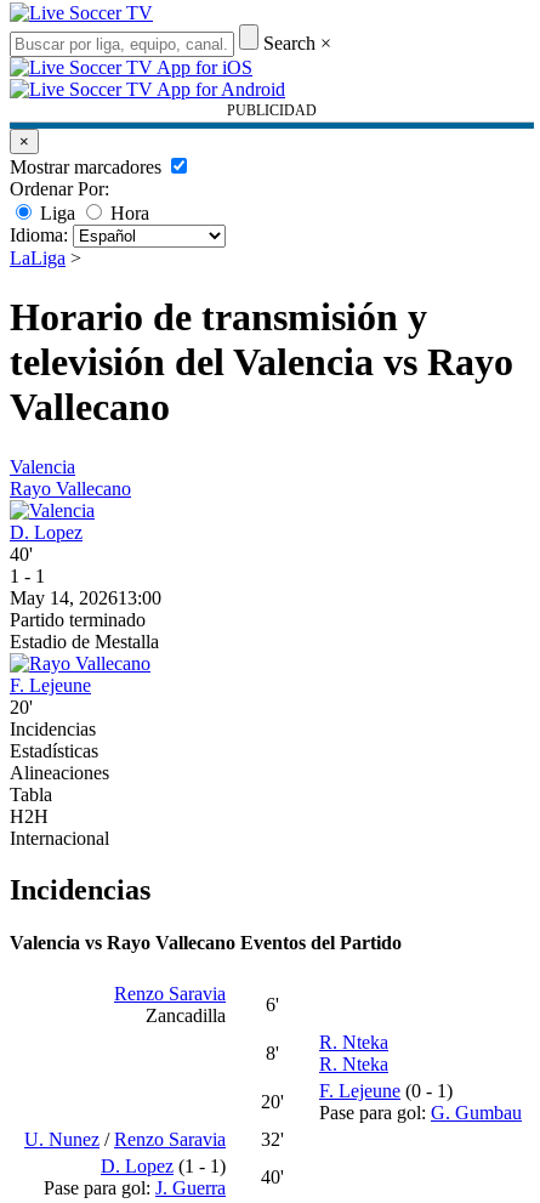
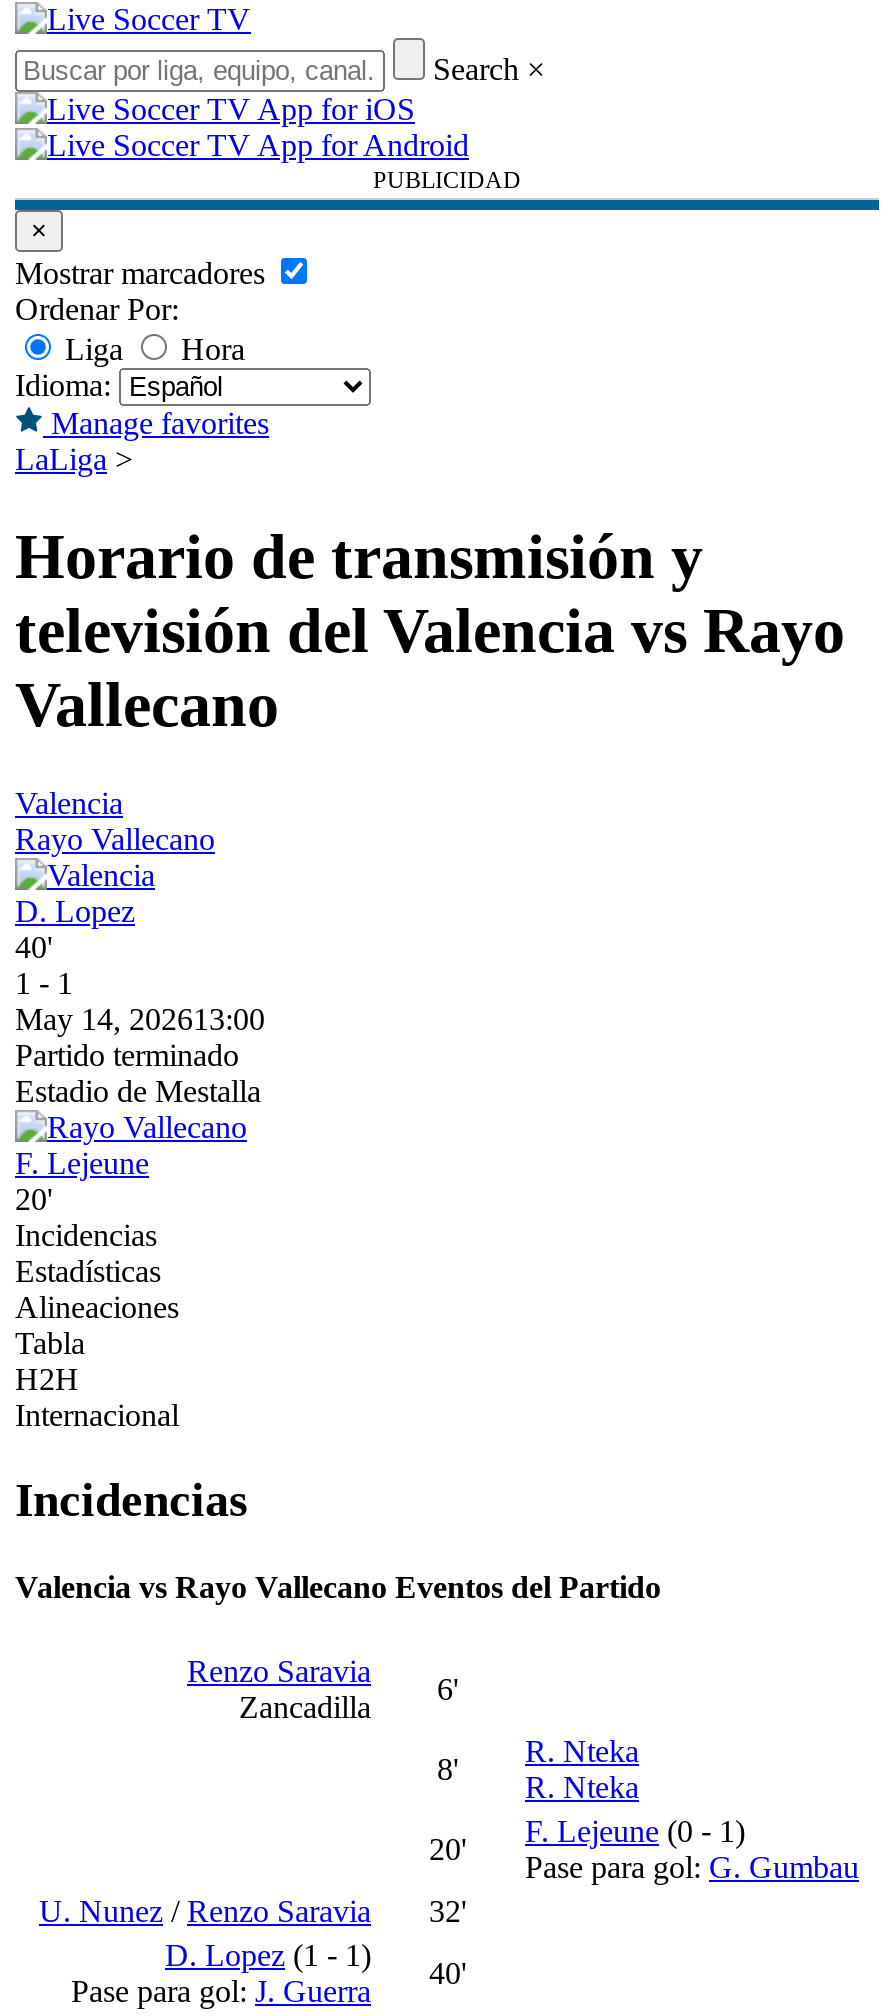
+ Manage favorites
